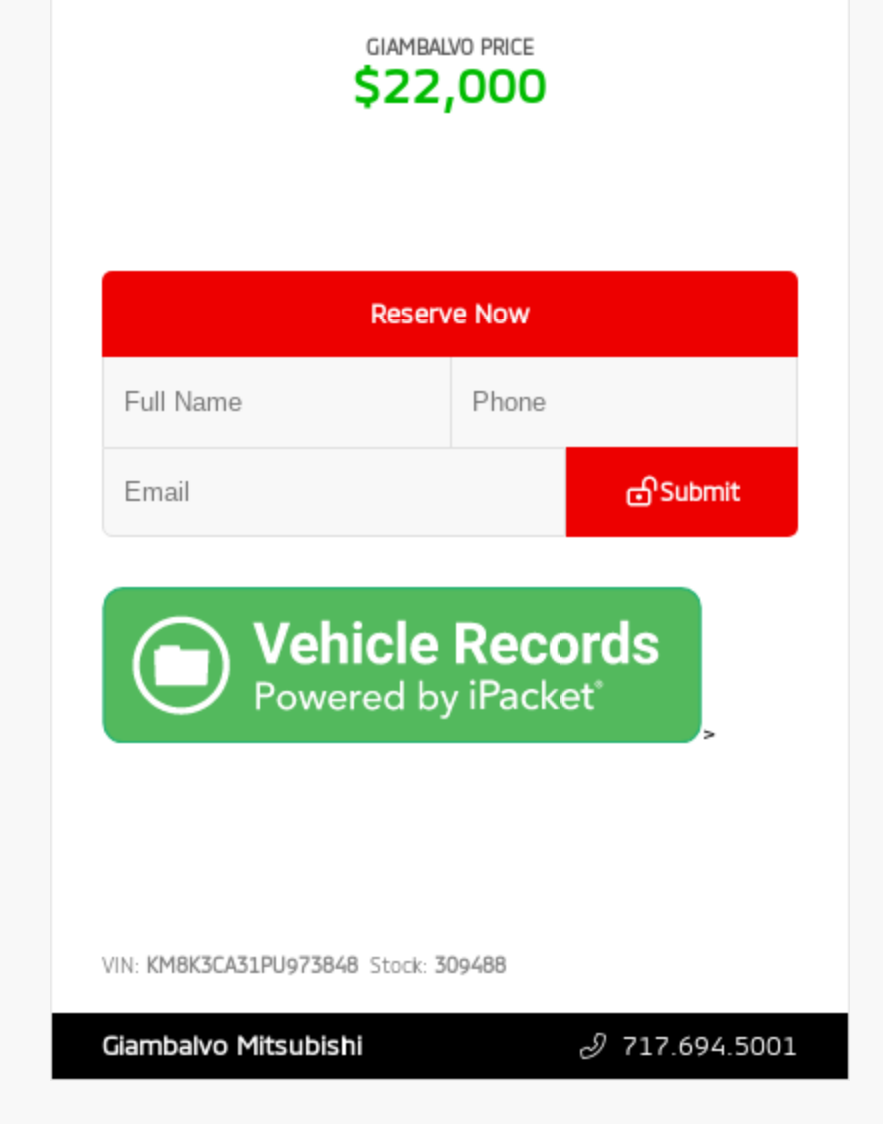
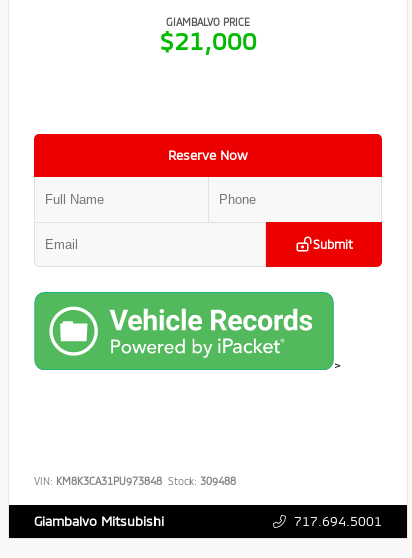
- $22,000
+ $21,000
